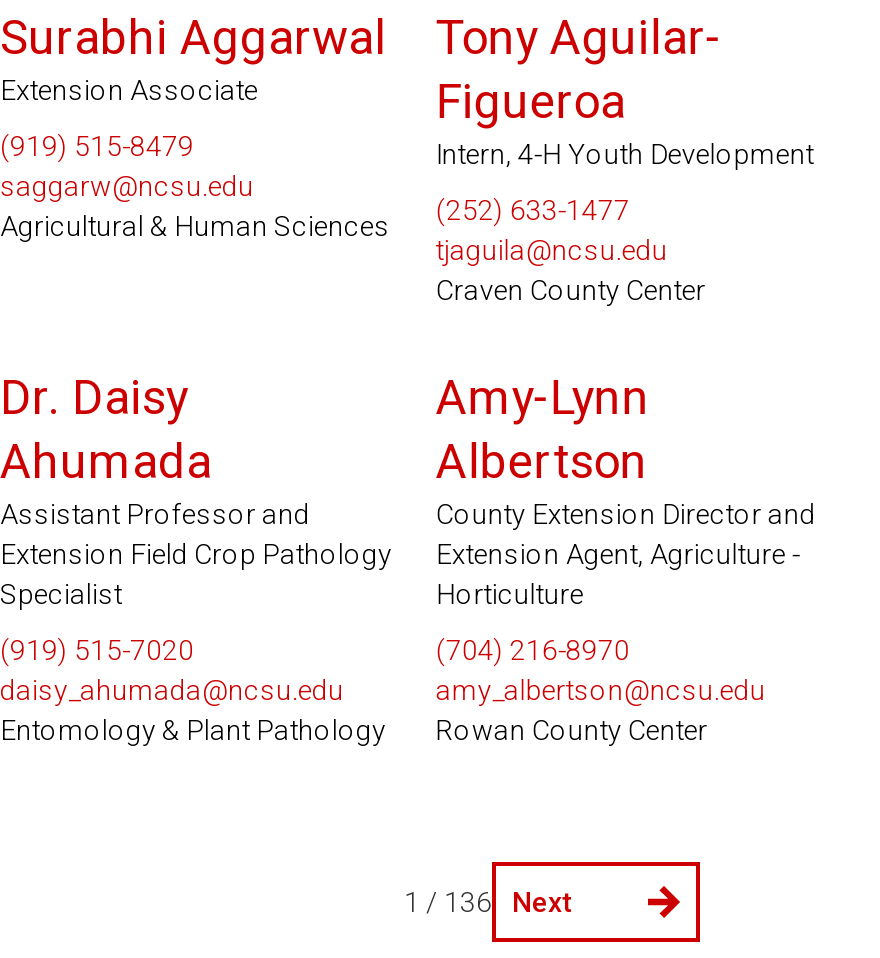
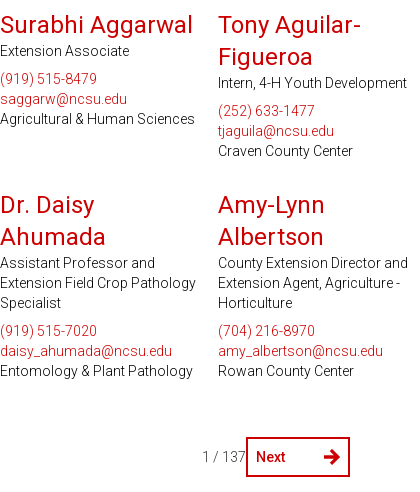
- 1 / 136 Next
+ 1 / 137 Next
